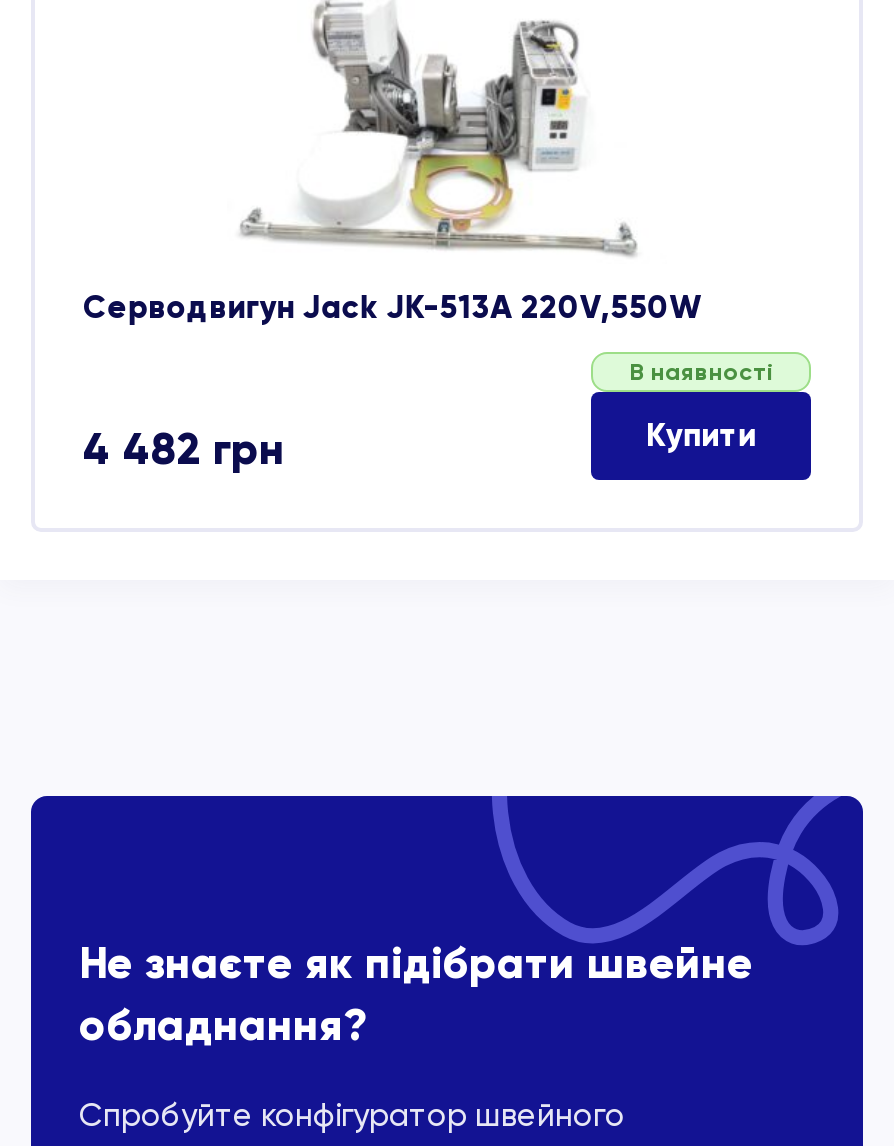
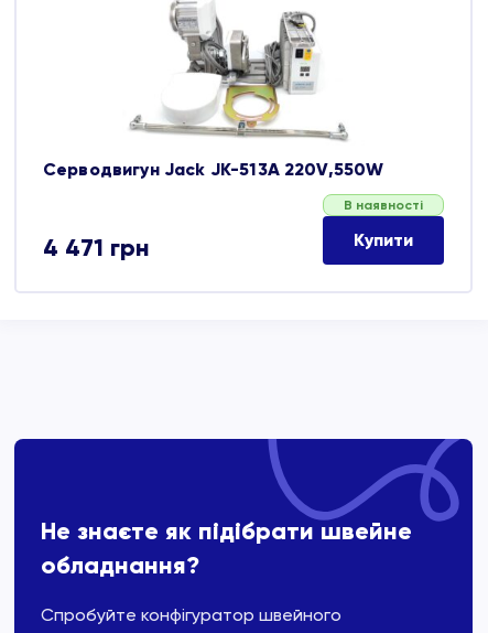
- 4 482 грн
+ 4 471 грн
